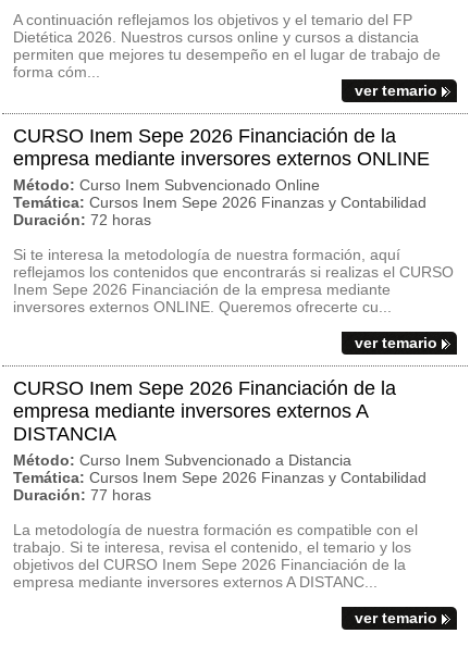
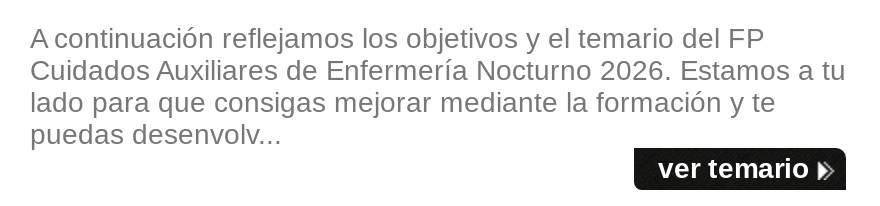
- Dietética 2026. Nuestros cursos online y cursos a distancia
- permiten que mejores tu desempeño en el lugar de trabajo de
- forma cóm...
- ver temario
- CURSO Inem Sepe 2026 Financiación de la
- empresa mediante inversores externos ONLINE
- Método: Curso Inem Subvencionado Online
- Temática: Cursos Inem Sepe 2026 Finanzas y Contabilidad
- Duración: 72 horas
- Si te interesa la metodología de nuestra formación, aquí
- reflejamos los contenidos que encontrarás si realizas el CURSO
- Inem Sepe 2026 Financiación de la empresa mediante
- inversores externos ONLINE. Queremos ofrecerte cu...
- ver temario
- CURSO Inem Sepe 2026 Financiación de la
- empresa mediante inversores externos A
- DISTANCIA
- Método: Curso Inem Subvencionado a Distancia
- Temática: Cursos Inem Sepe 2026 Finanzas y Contabilidad
- Duración: 77 horas
- La metodología de nuestra formación es compatible con el
- trabajo. Si te interesa, revisa el contenido, el temario y los
- objetivos del CURSO Inem Sepe 2026 Financiación de la
- empresa mediante inversores externos A DISTANC...
+ Cuidados Auxiliares de Enfermería Nocturno 2026. Estamos a tu
+ lado para que consigas mejorar mediante la formación y te
+ puedas desenvolv...
